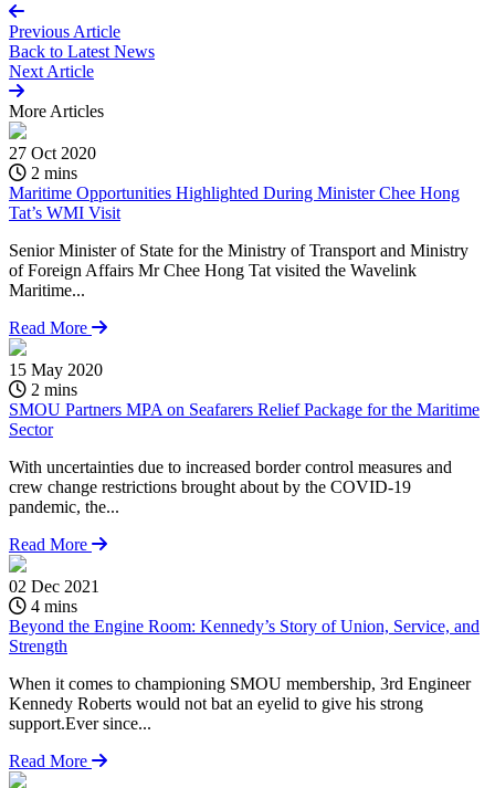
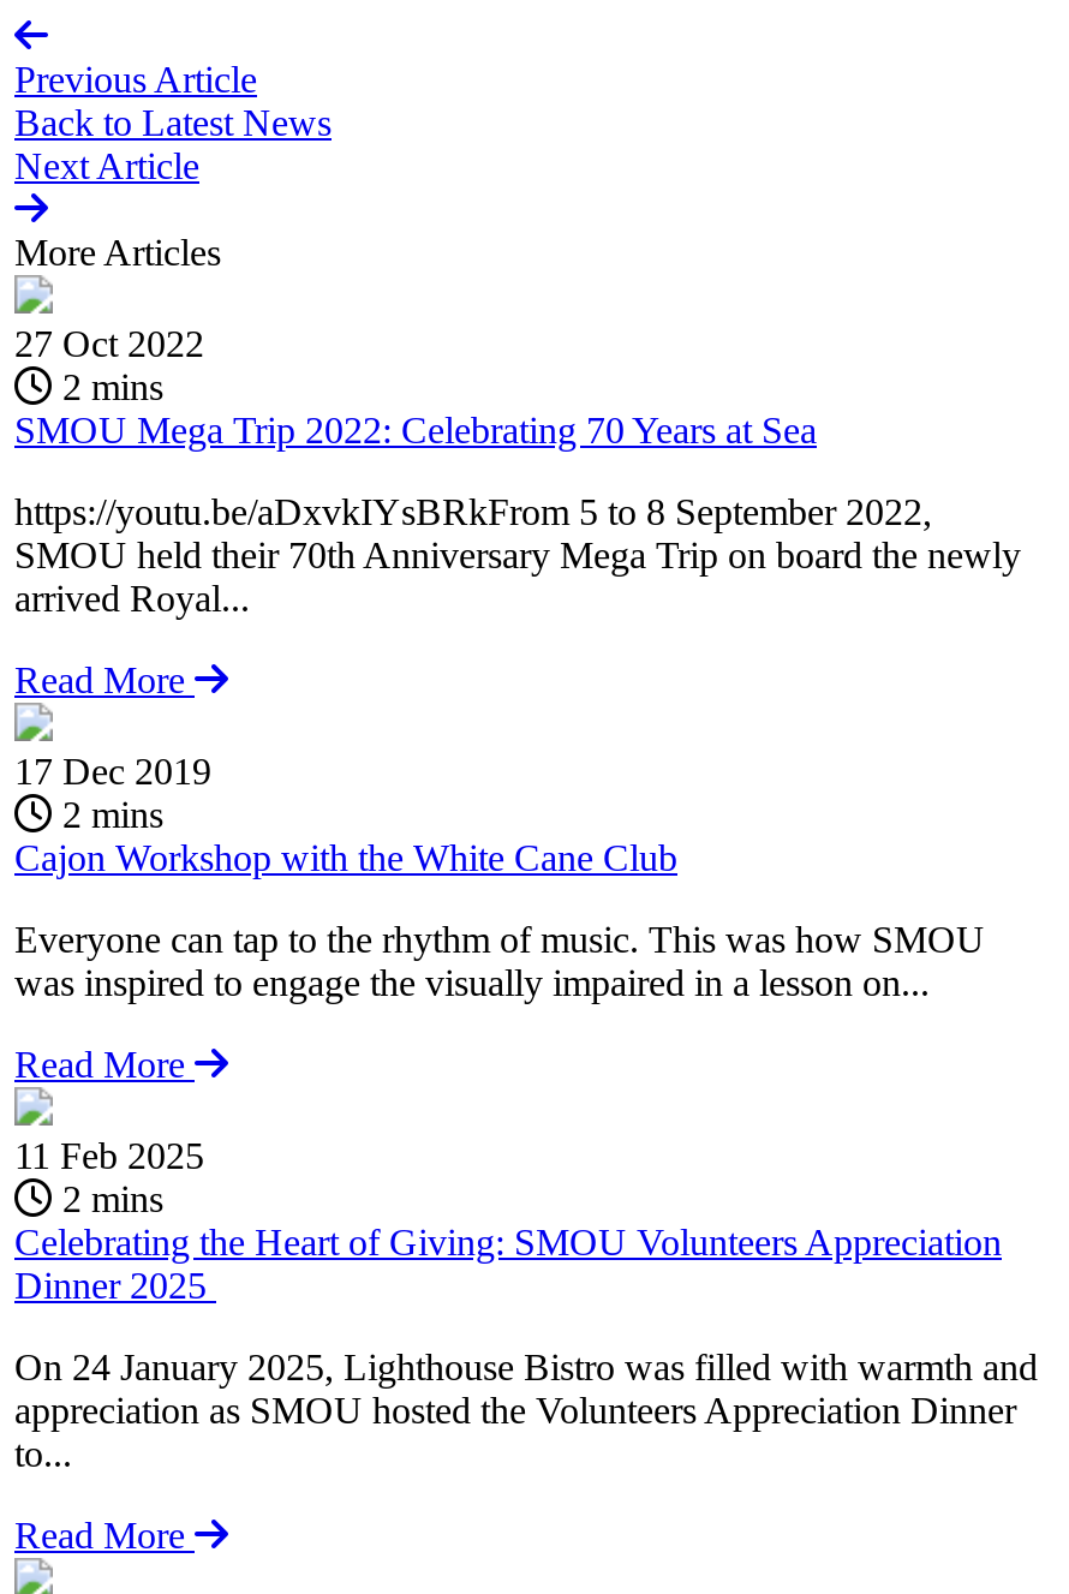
- 27 Oct 2020
+ 27 Oct 2022

- Maritime Opportunities Highlighted During Minister Chee Hong
- Tat’s WMI Visit
+ SMOU Mega Trip 2022: Celebrating 70 Years at Sea

- Senior Minister of State for the Ministry of Transport and Ministry
- of Foreign Affairs Mr Chee Hong Tat visited the Wavelink
- Maritime...
+ https://youtu.be/aDxvkIYsBRkFrom 5 to 8 September 2022,
+ SMOU held their 70th Anniversary Mega Trip on board the newly
+ arrived Royal...

- 15 May 2020
+ 17 Dec 2019

- SMOU Partners MPA on Seafarers Relief Package for the Maritime
- Sector
+ Cajon Workshop with the White Cane Club

- With uncertainties due to increased border control measures and
- crew change restrictions brought about by the COVID-19
- pandemic, the...
+ Everyone can tap to the rhythm of music. This was how SMOU
+ was inspired to engage the visually impaired in a lesson on...

- 02 Dec 2021
- 4 mins
- Beyond the Engine Room: Kennedy’s Story of Union, Service, and
- Strength
+ 11 Feb 2025
+ 2 mins
+ Celebrating the Heart of Giving: SMOU Volunteers Appreciation
+ Dinner 2025

- When it comes to championing SMOU membership, 3rd Engineer
- Kennedy Roberts would not bat an eyelid to give his strong
- support.Ever since...
+ On 24 January 2025, Lighthouse Bistro was filled with warmth and
+ appreciation as SMOU hosted the Volunteers Appreciation Dinner
+ to...
